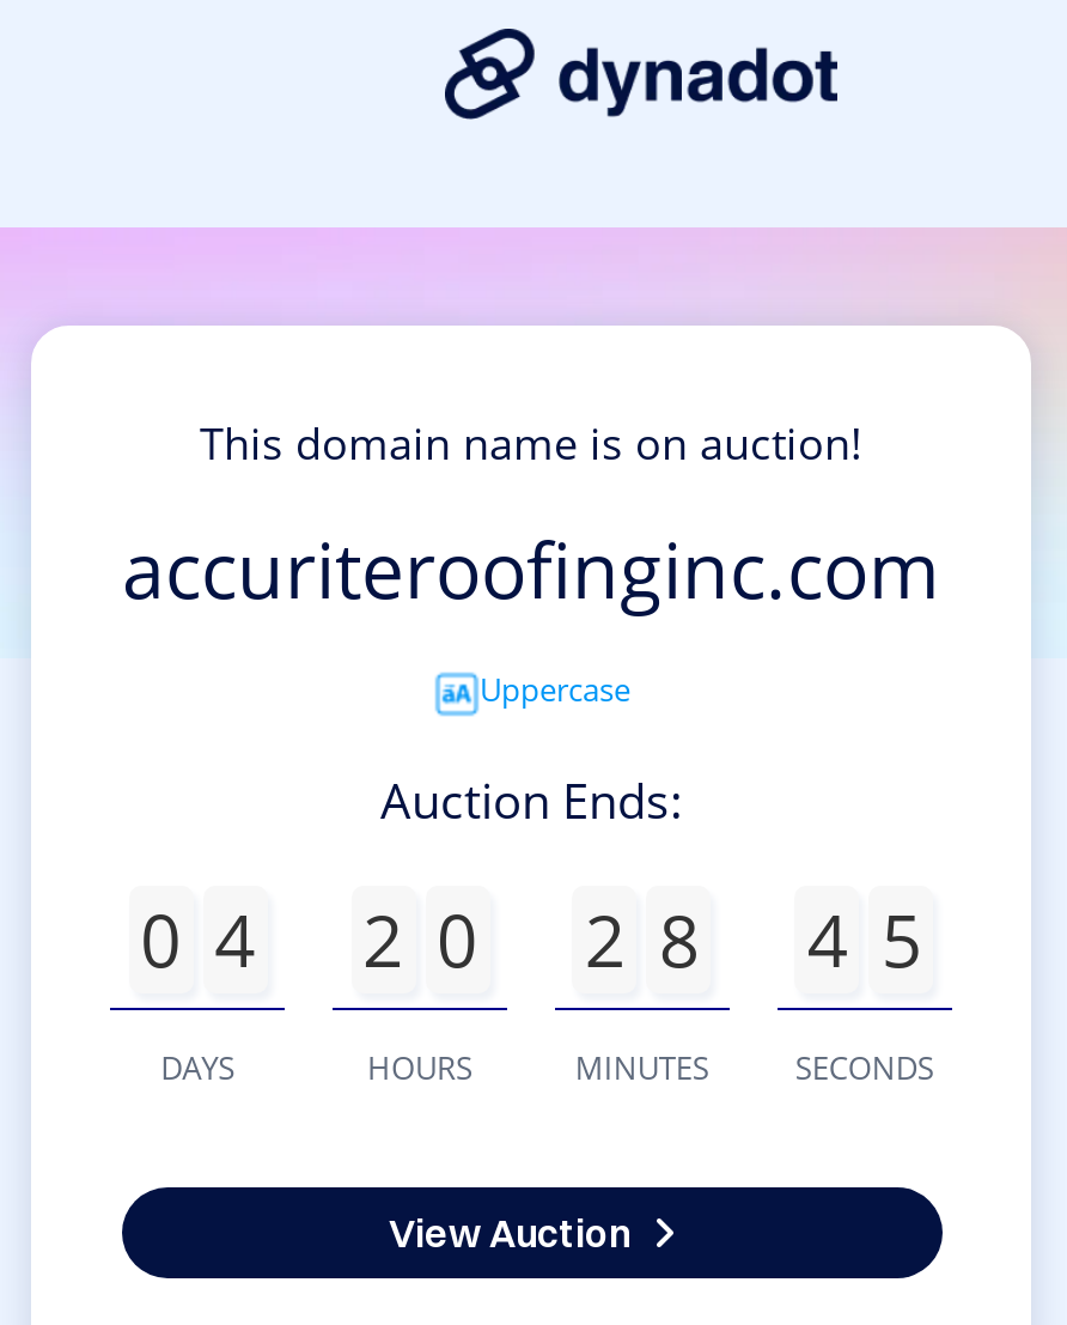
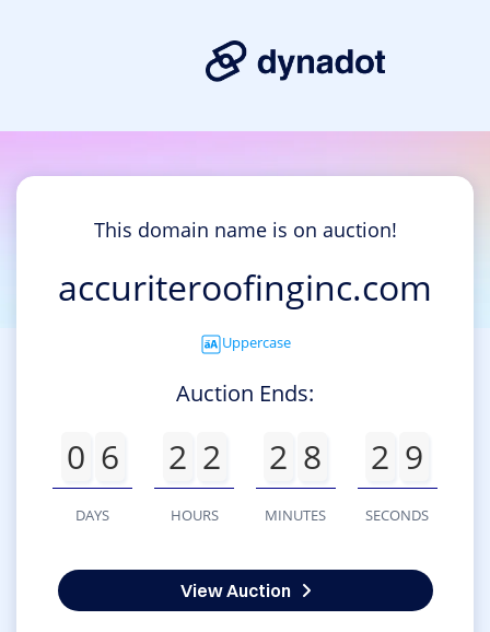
- 0 4
+ 0 6

- 2 0
+ 2 2

- 4 5
+ 2 9
